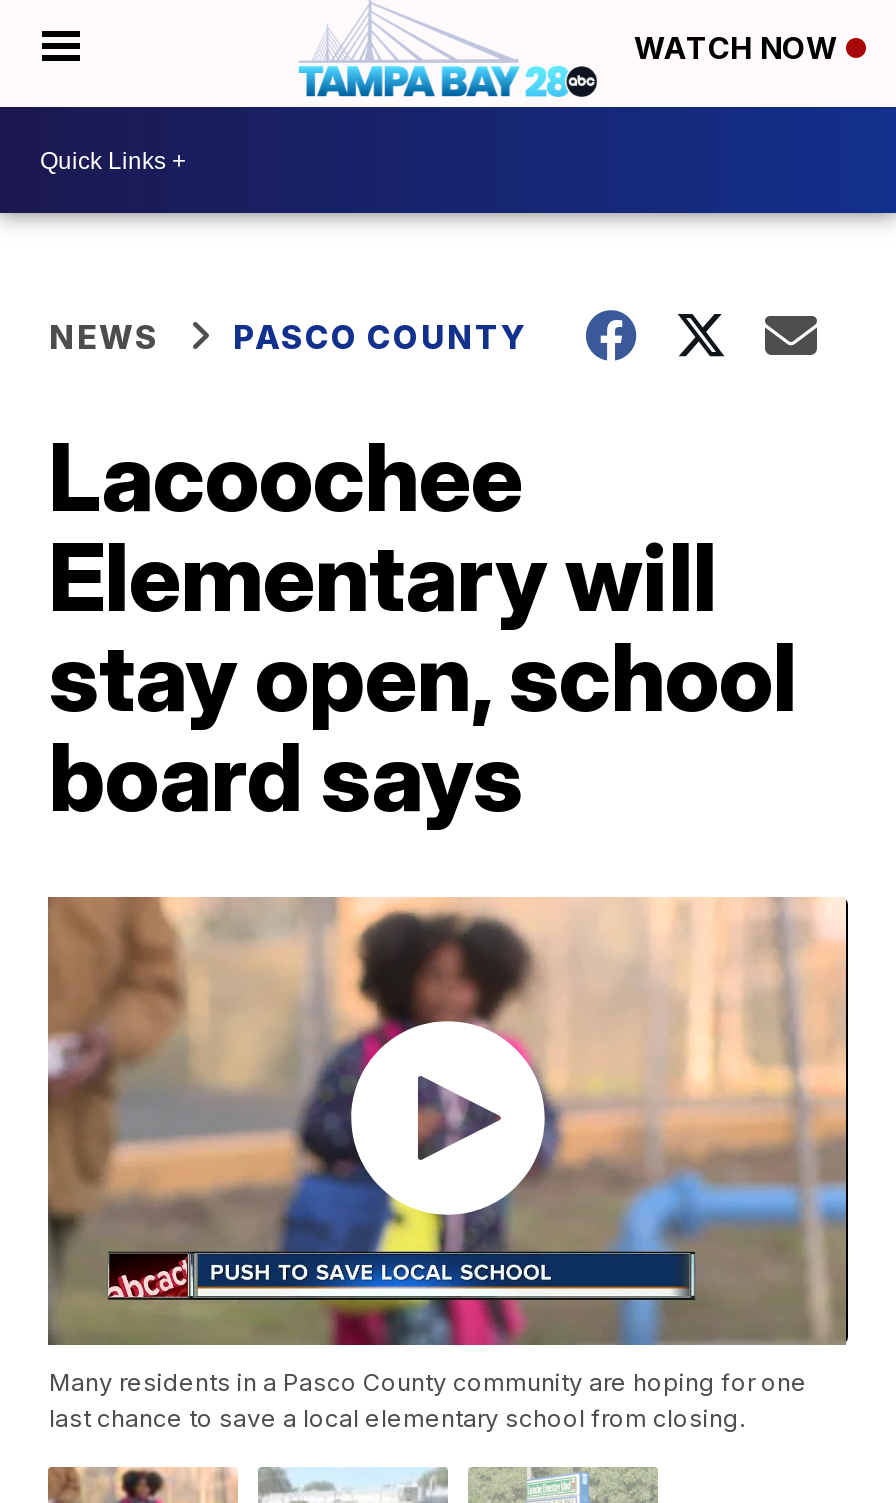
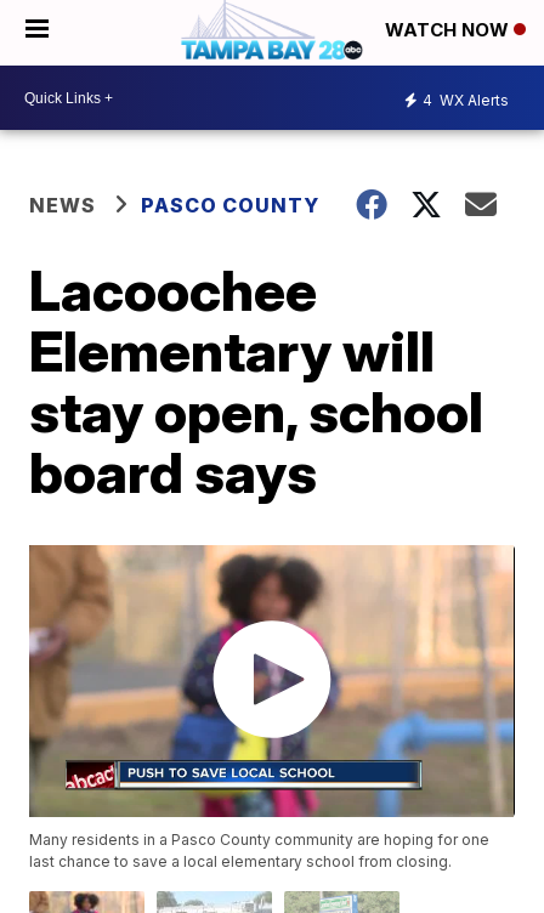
+ 4 WX Alerts
